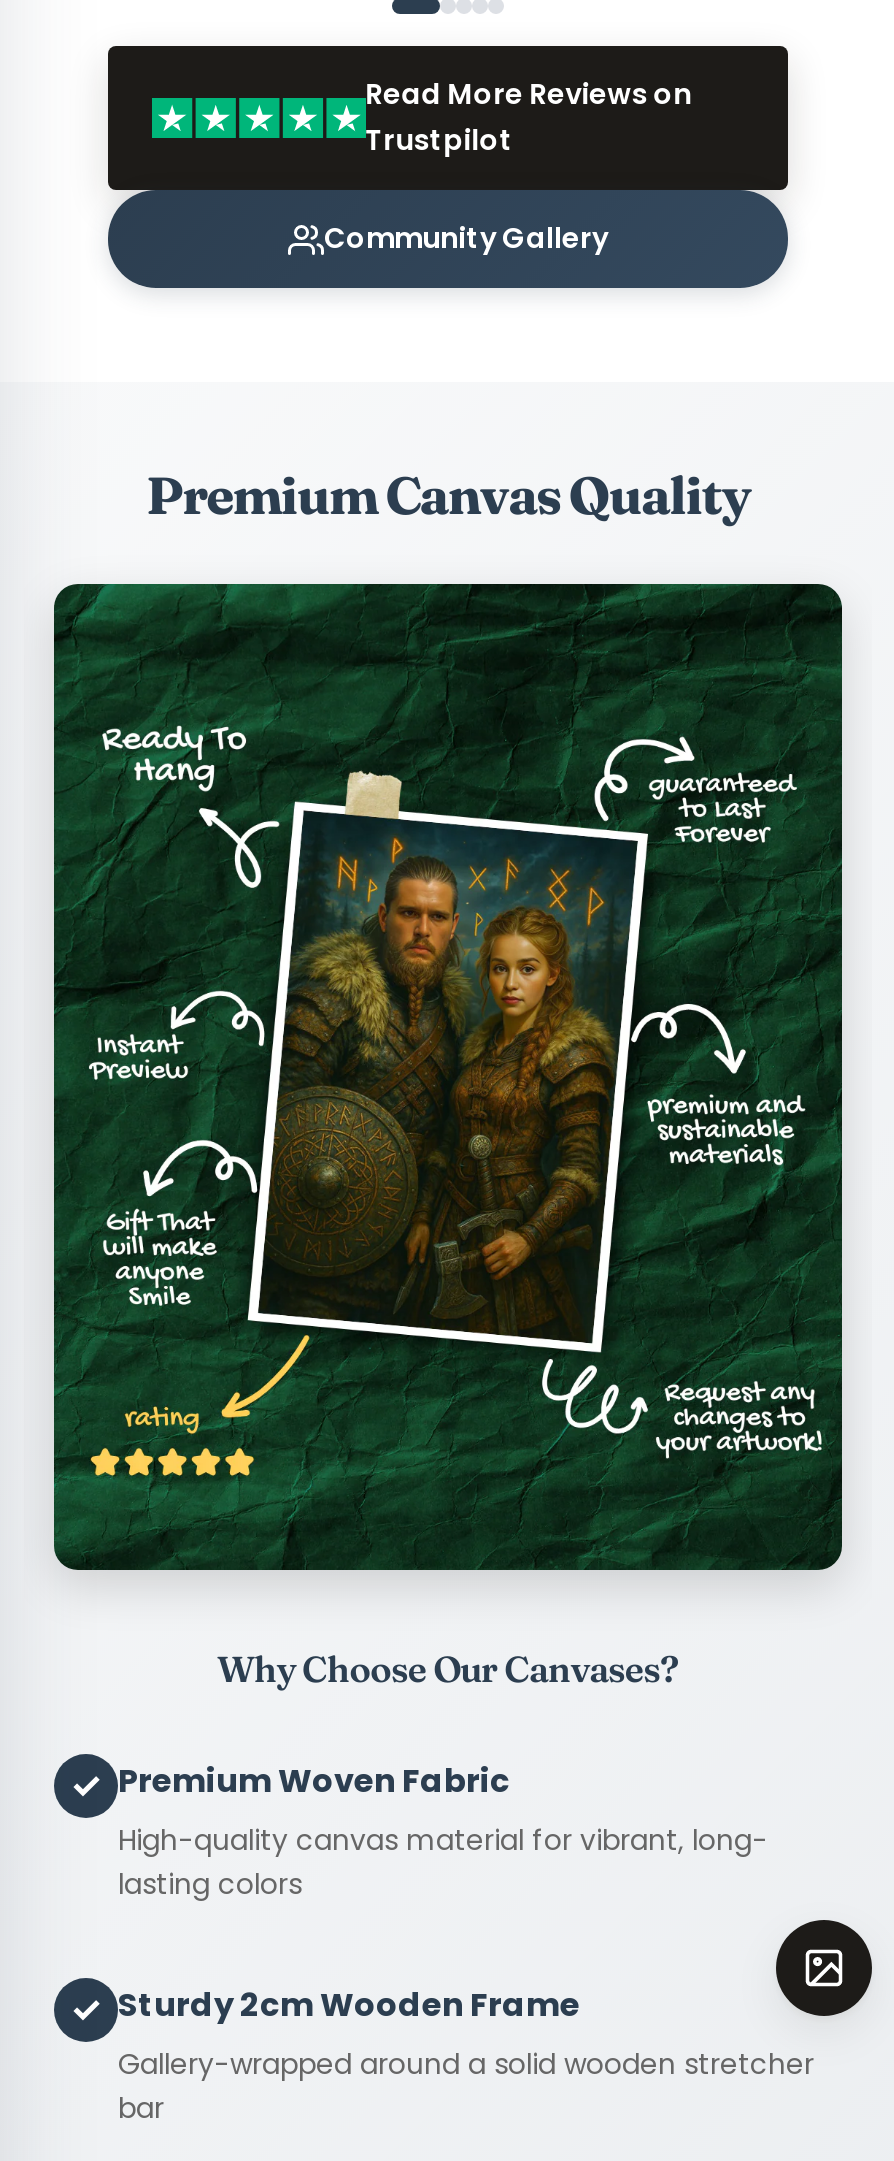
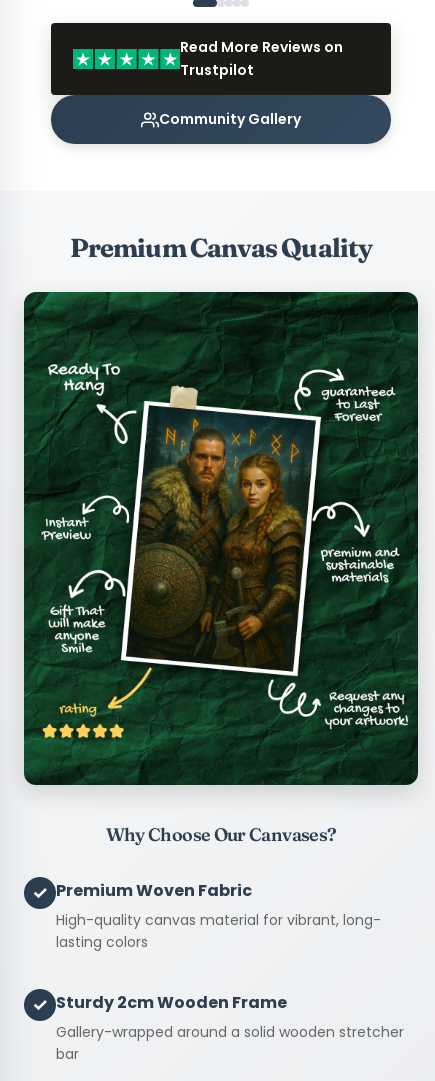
- [image]
